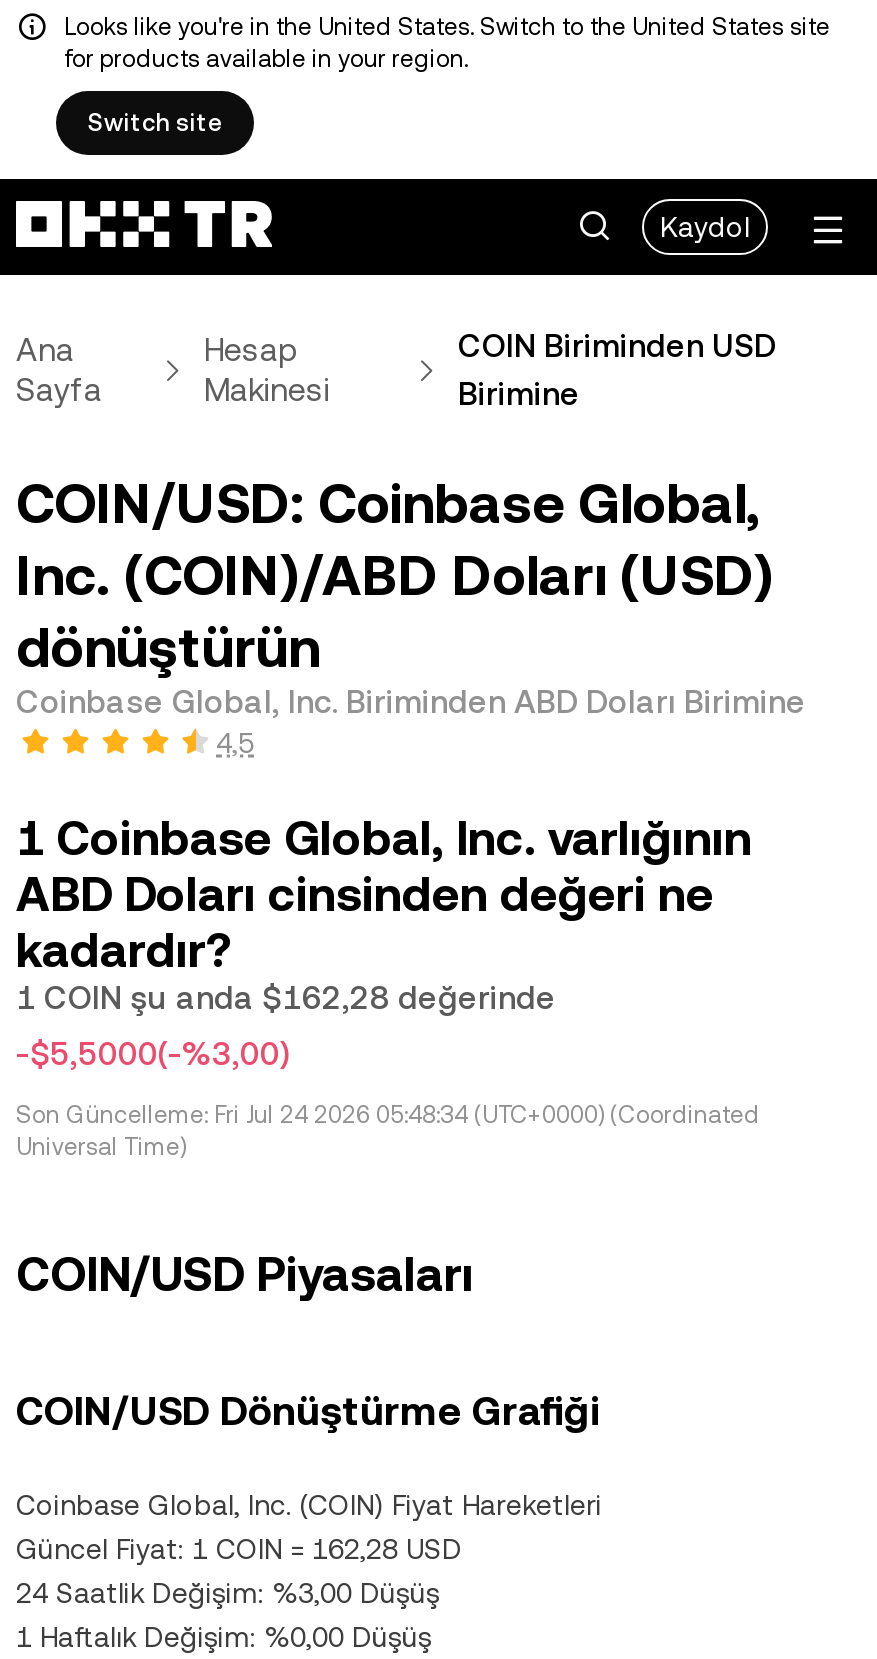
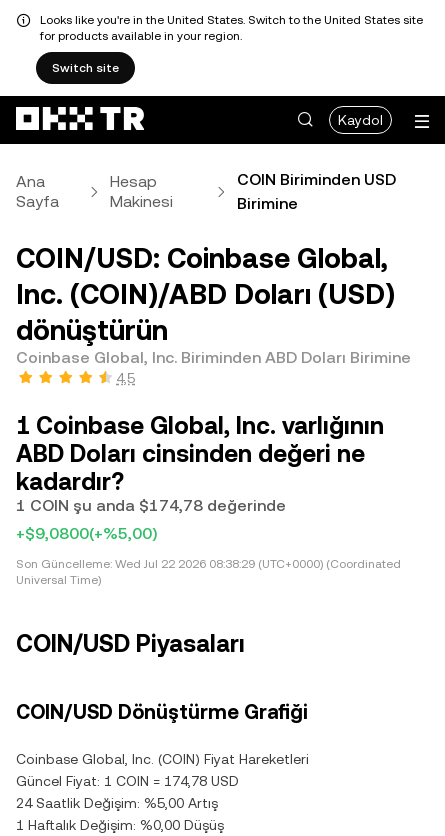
- 1 COIN şu anda $162,28 değerinde
+ 1 COIN şu anda $174,78 değerinde

- -$5,5000(-%3,00)
+ +$9,0800(+%5,00)

- Son Güncelleme: Fri Jul 24 2026 05:48:34 (UTC+0000) (Coordinated
+ Son Güncelleme: Wed Jul 22 2026 08:38:29 (UTC+0000) (Coordinated

- Güncel Fiyat: 1 COIN = 162,28 USD
+ Güncel Fiyat: 1 COIN = 174,78 USD

- 24 Saatlik Değişim: %3,00 Düşüş
+ 24 Saatlik Değişim: %5,00 Artış
